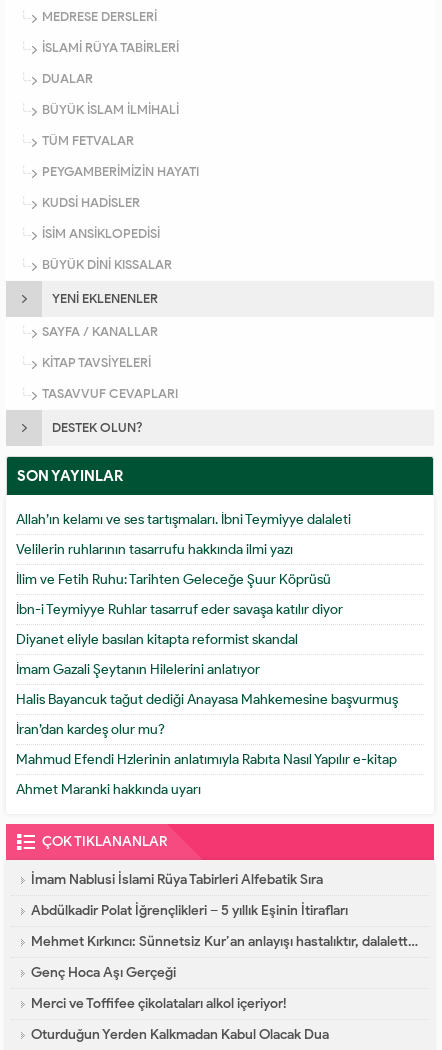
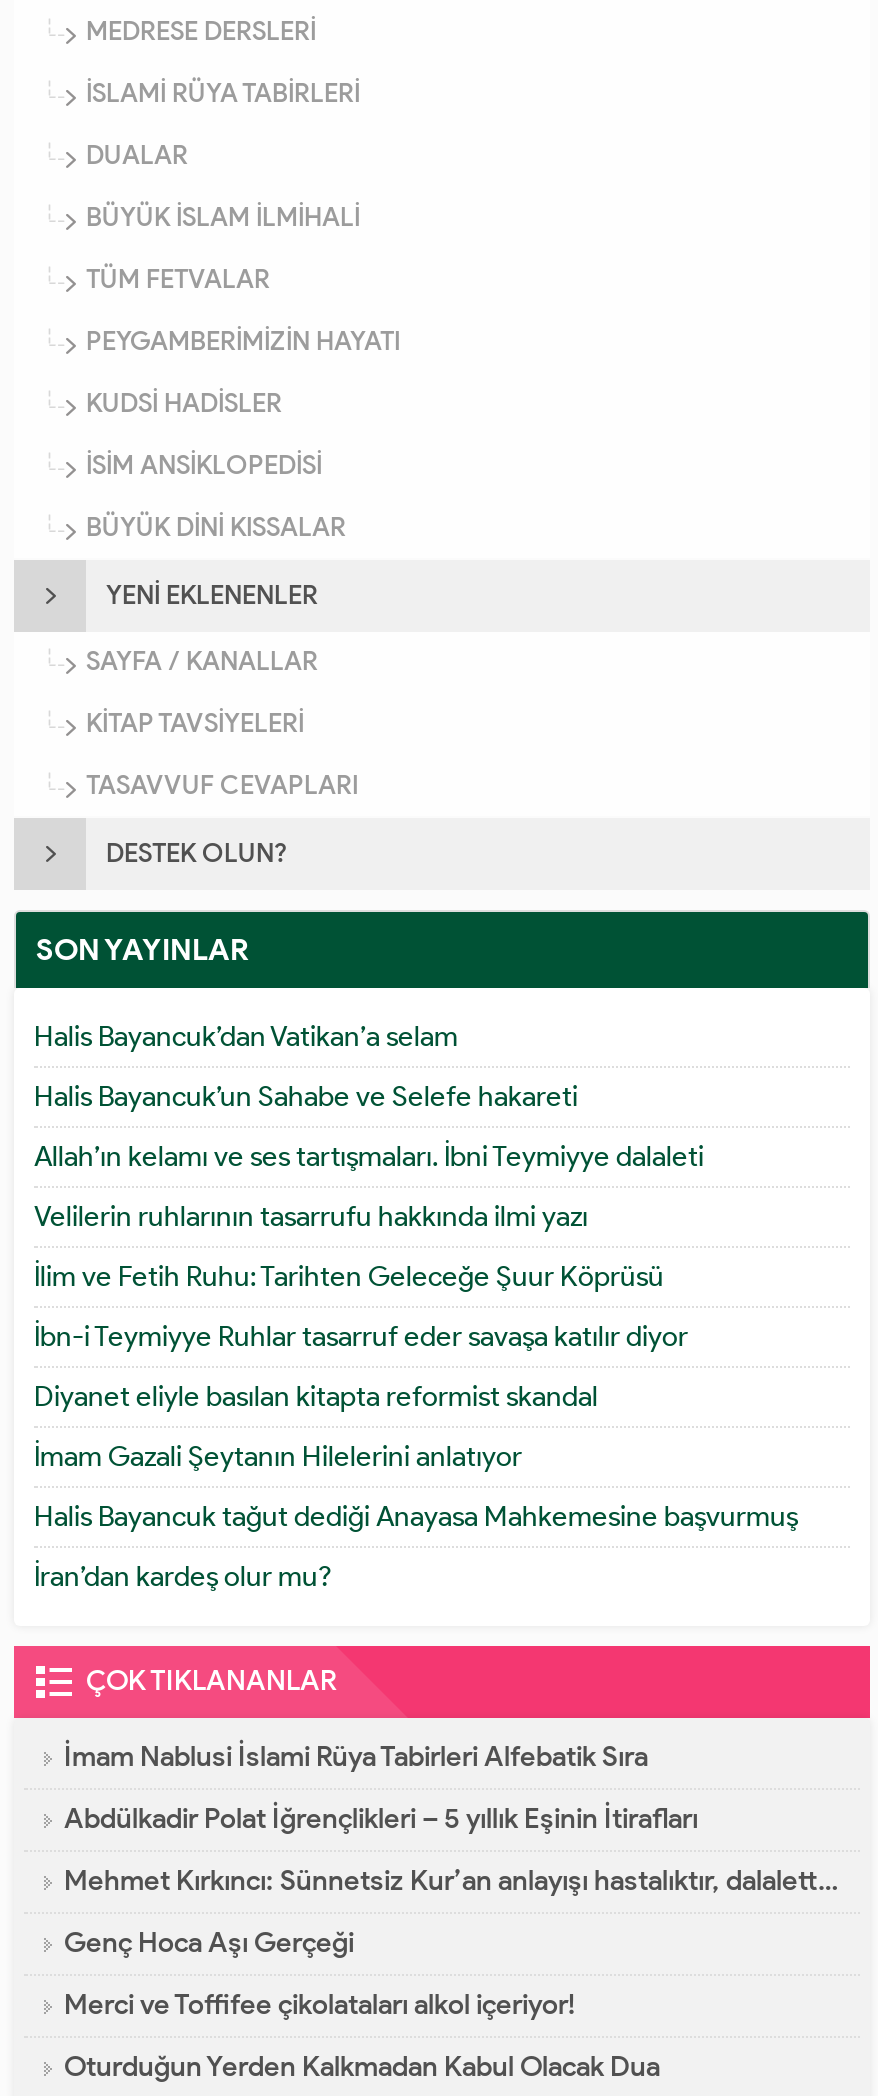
+ Halis Bayancuk’dan Vatikan’a selam
+ Halis Bayancuk’un Sahabe ve Selefe hakareti

moved down: Allah’ın kelamı ve ses tartışmaları. İbni Teymiyye dalaleti | Velilerin ruhlarının tasarrufu hakkında ilmi yazı | İlim ve Fetih Ruhu: Tarihten Geleceğe Şuur Köprüsü | İbn-i Teymiyye Ruhlar tasarruf eder savaşa katılır diyor | Diyanet eliyle basılan kitapta reformist skandal | İmam Gazali Şeytanın Hilelerini anlatıyor | Halis Bayancuk tağut dediği Anayasa Mahkemesine başvurmuş | İran’dan kardeş olur mu?

- Mahmud Efendi Hzlerinin anlatımıyla Rabıta Nasıl Yapılır e-kitap
- Ahmet Maranki hakkında uyarı
